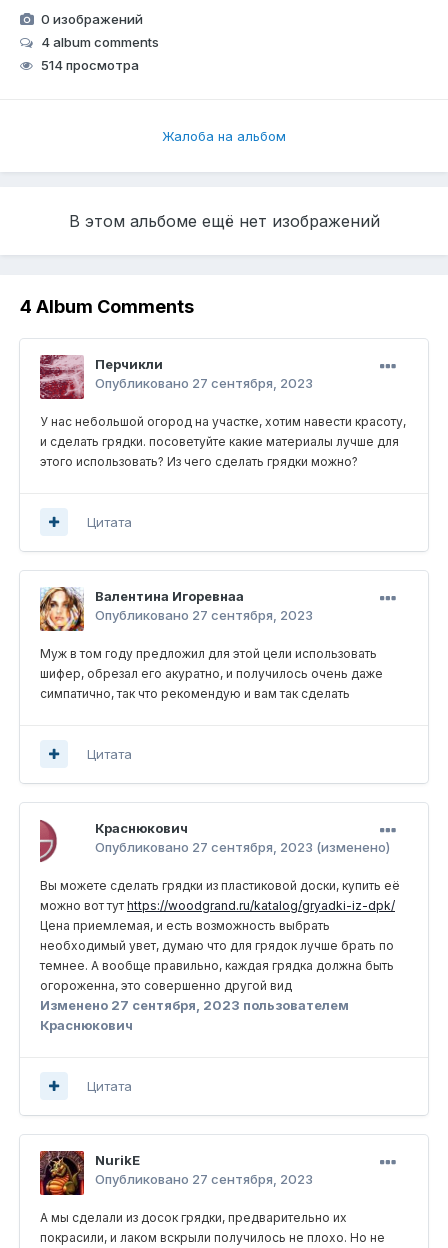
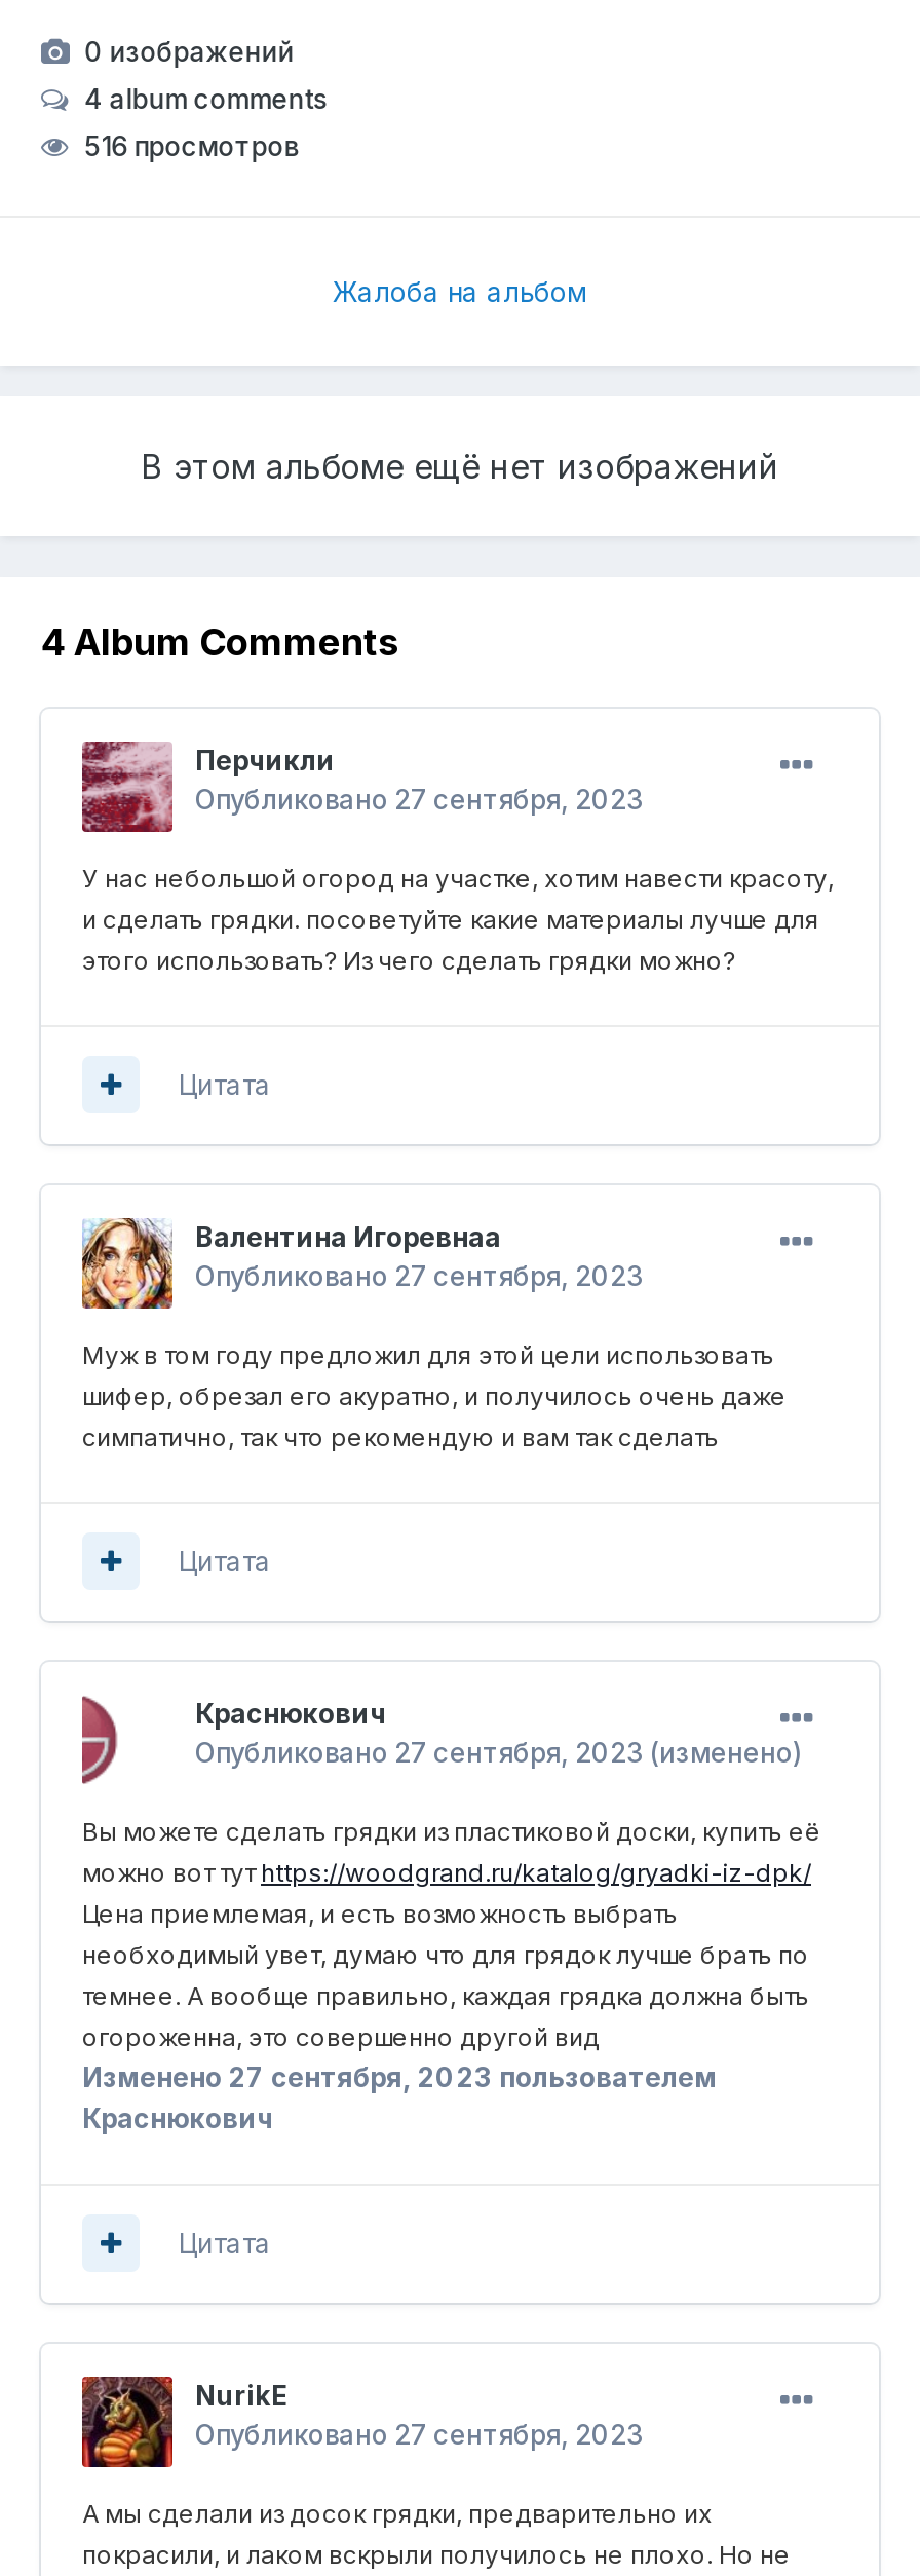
- 514 просмотра
+ 516 просмотров
